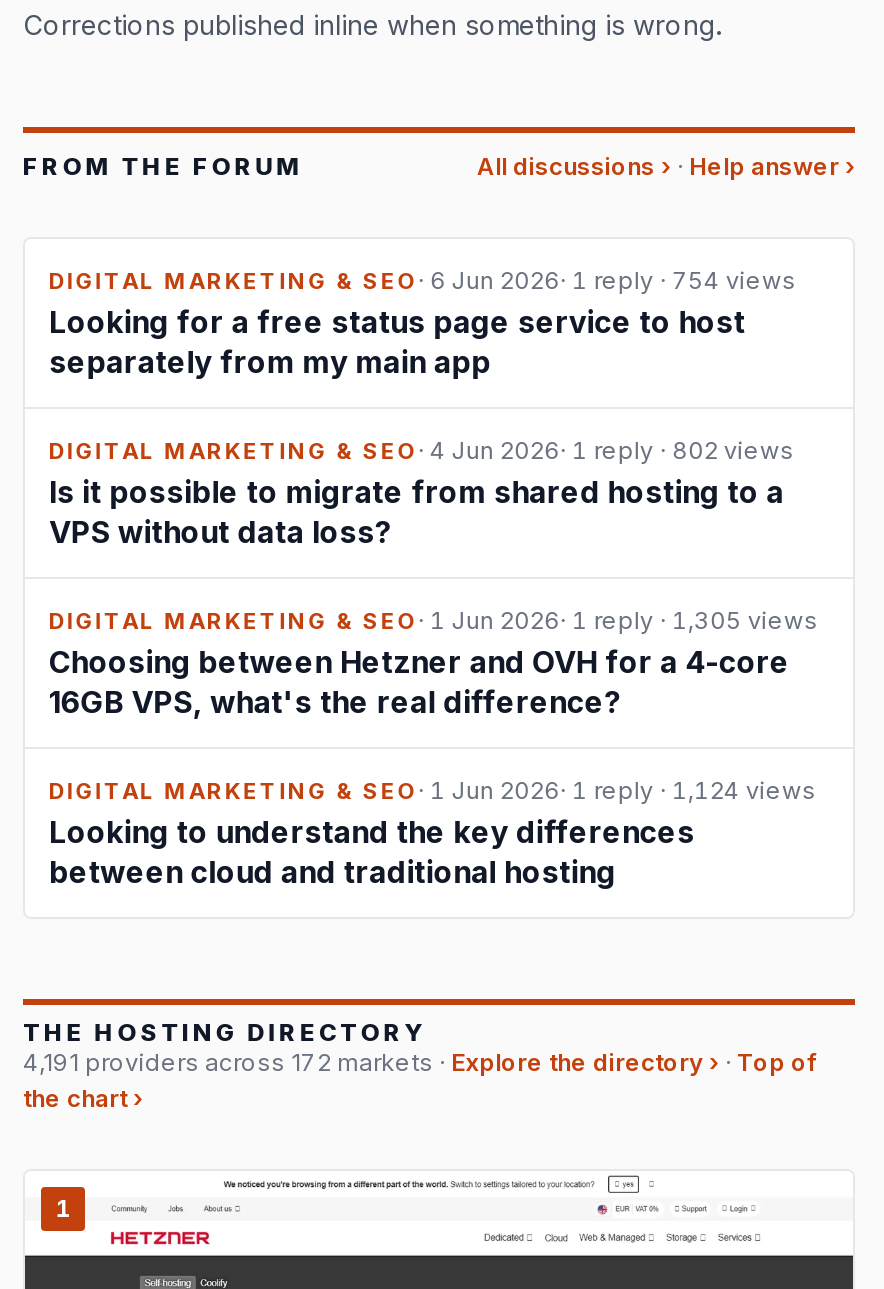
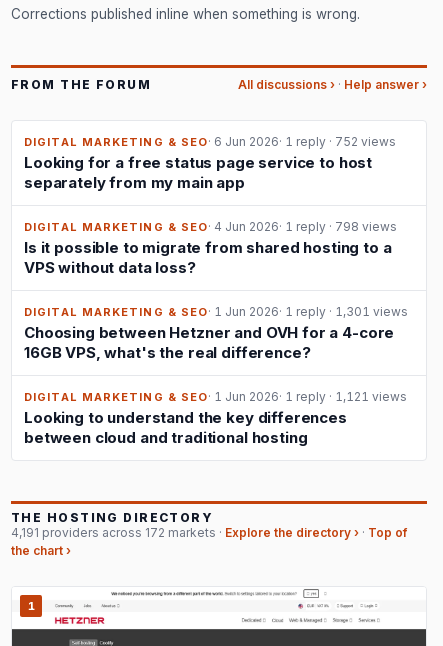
- DIGITAL MARKETING & SEO · 6 Jun 2026 · 1 reply · 754 views
+ DIGITAL MARKETING & SEO · 6 Jun 2026 · 1 reply · 752 views

- DIGITAL MARKETING & SEO · 4 Jun 2026 · 1 reply · 802 views
+ DIGITAL MARKETING & SEO · 4 Jun 2026 · 1 reply · 798 views

- DIGITAL MARKETING & SEO · 1 Jun 2026 · 1 reply · 1,305 views
+ DIGITAL MARKETING & SEO · 1 Jun 2026 · 1 reply · 1,301 views

- DIGITAL MARKETING & SEO · 1 Jun 2026 · 1 reply · 1,124 views
+ DIGITAL MARKETING & SEO · 1 Jun 2026 · 1 reply · 1,121 views
